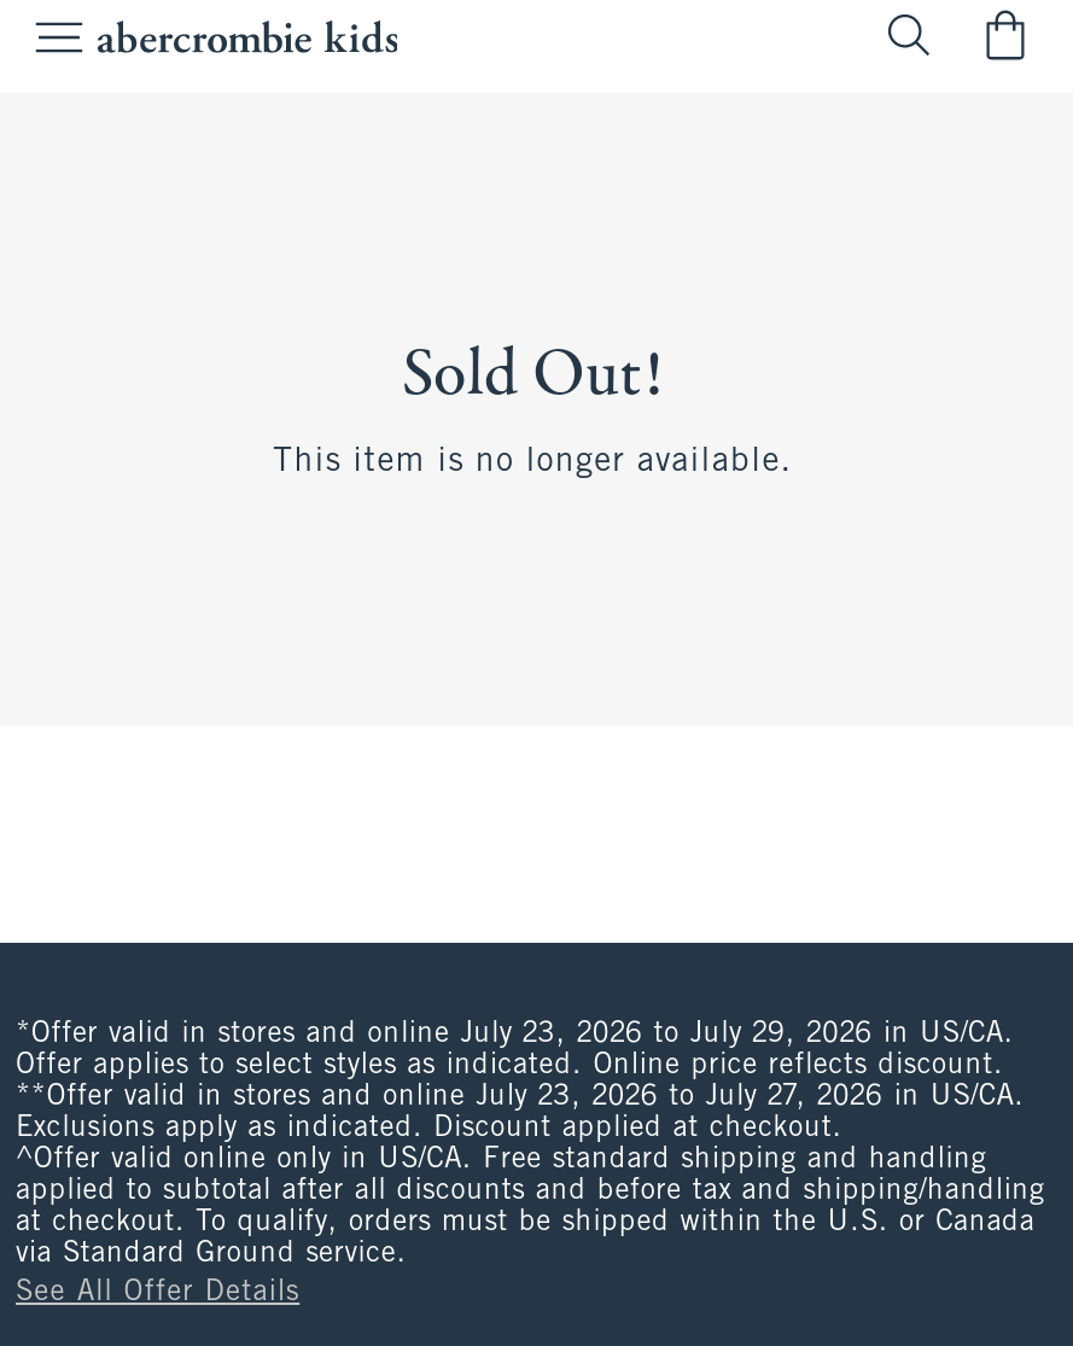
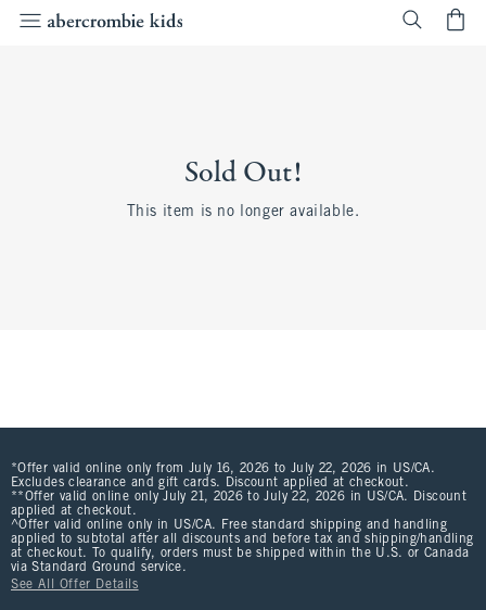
- *Offer valid in stores and online July 23, 2026 to July 29, 2026 in US/CA.
- Offer applies to select styles as indicated. Online price reflects discount.
- **Offer valid in stores and online July 23, 2026 to July 27, 2026 in US/CA.
- Exclusions apply as indicated. Discount applied at checkout.
+ *Offer valid online only from July 16, 2026 to July 22, 2026 in US/CA.
+ Excludes clearance and gift cards. Discount applied at checkout.
+ **Offer valid online only July 21, 2026 to July 22, 2026 in US/CA. Discount
+ applied at checkout.
